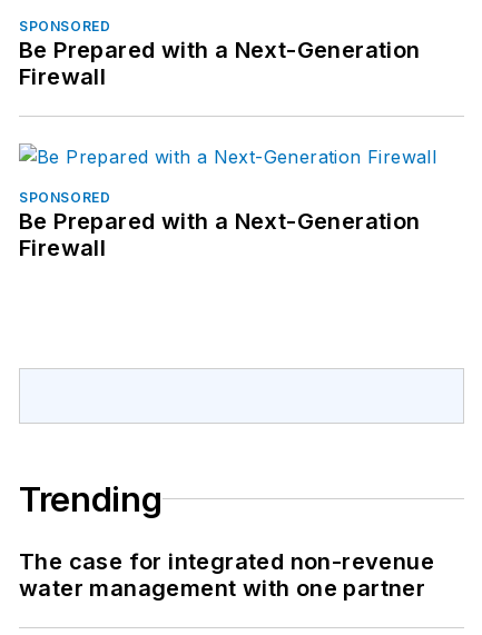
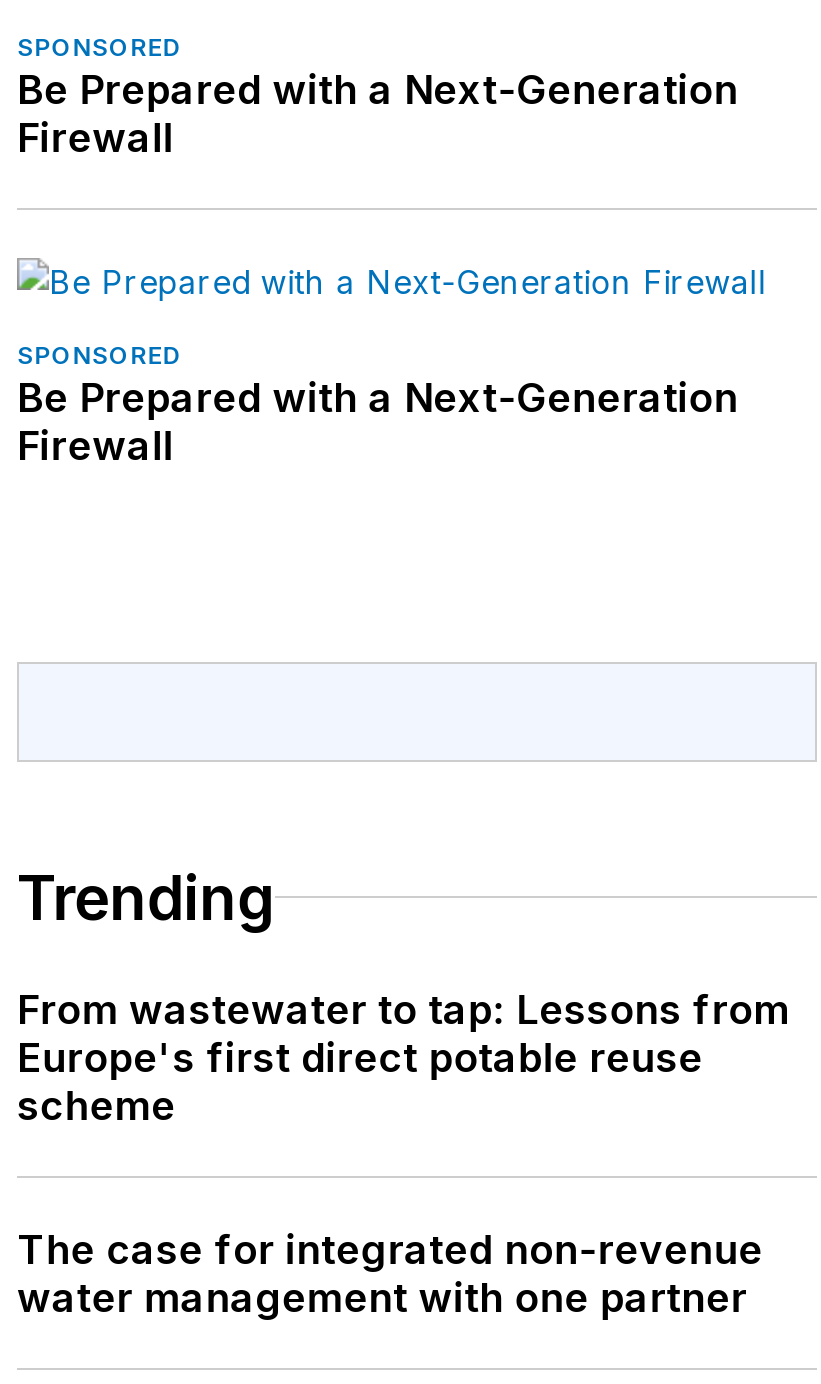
+ From wastewater to tap: Lessons from
+ Europe's first direct potable reuse
+ scheme
